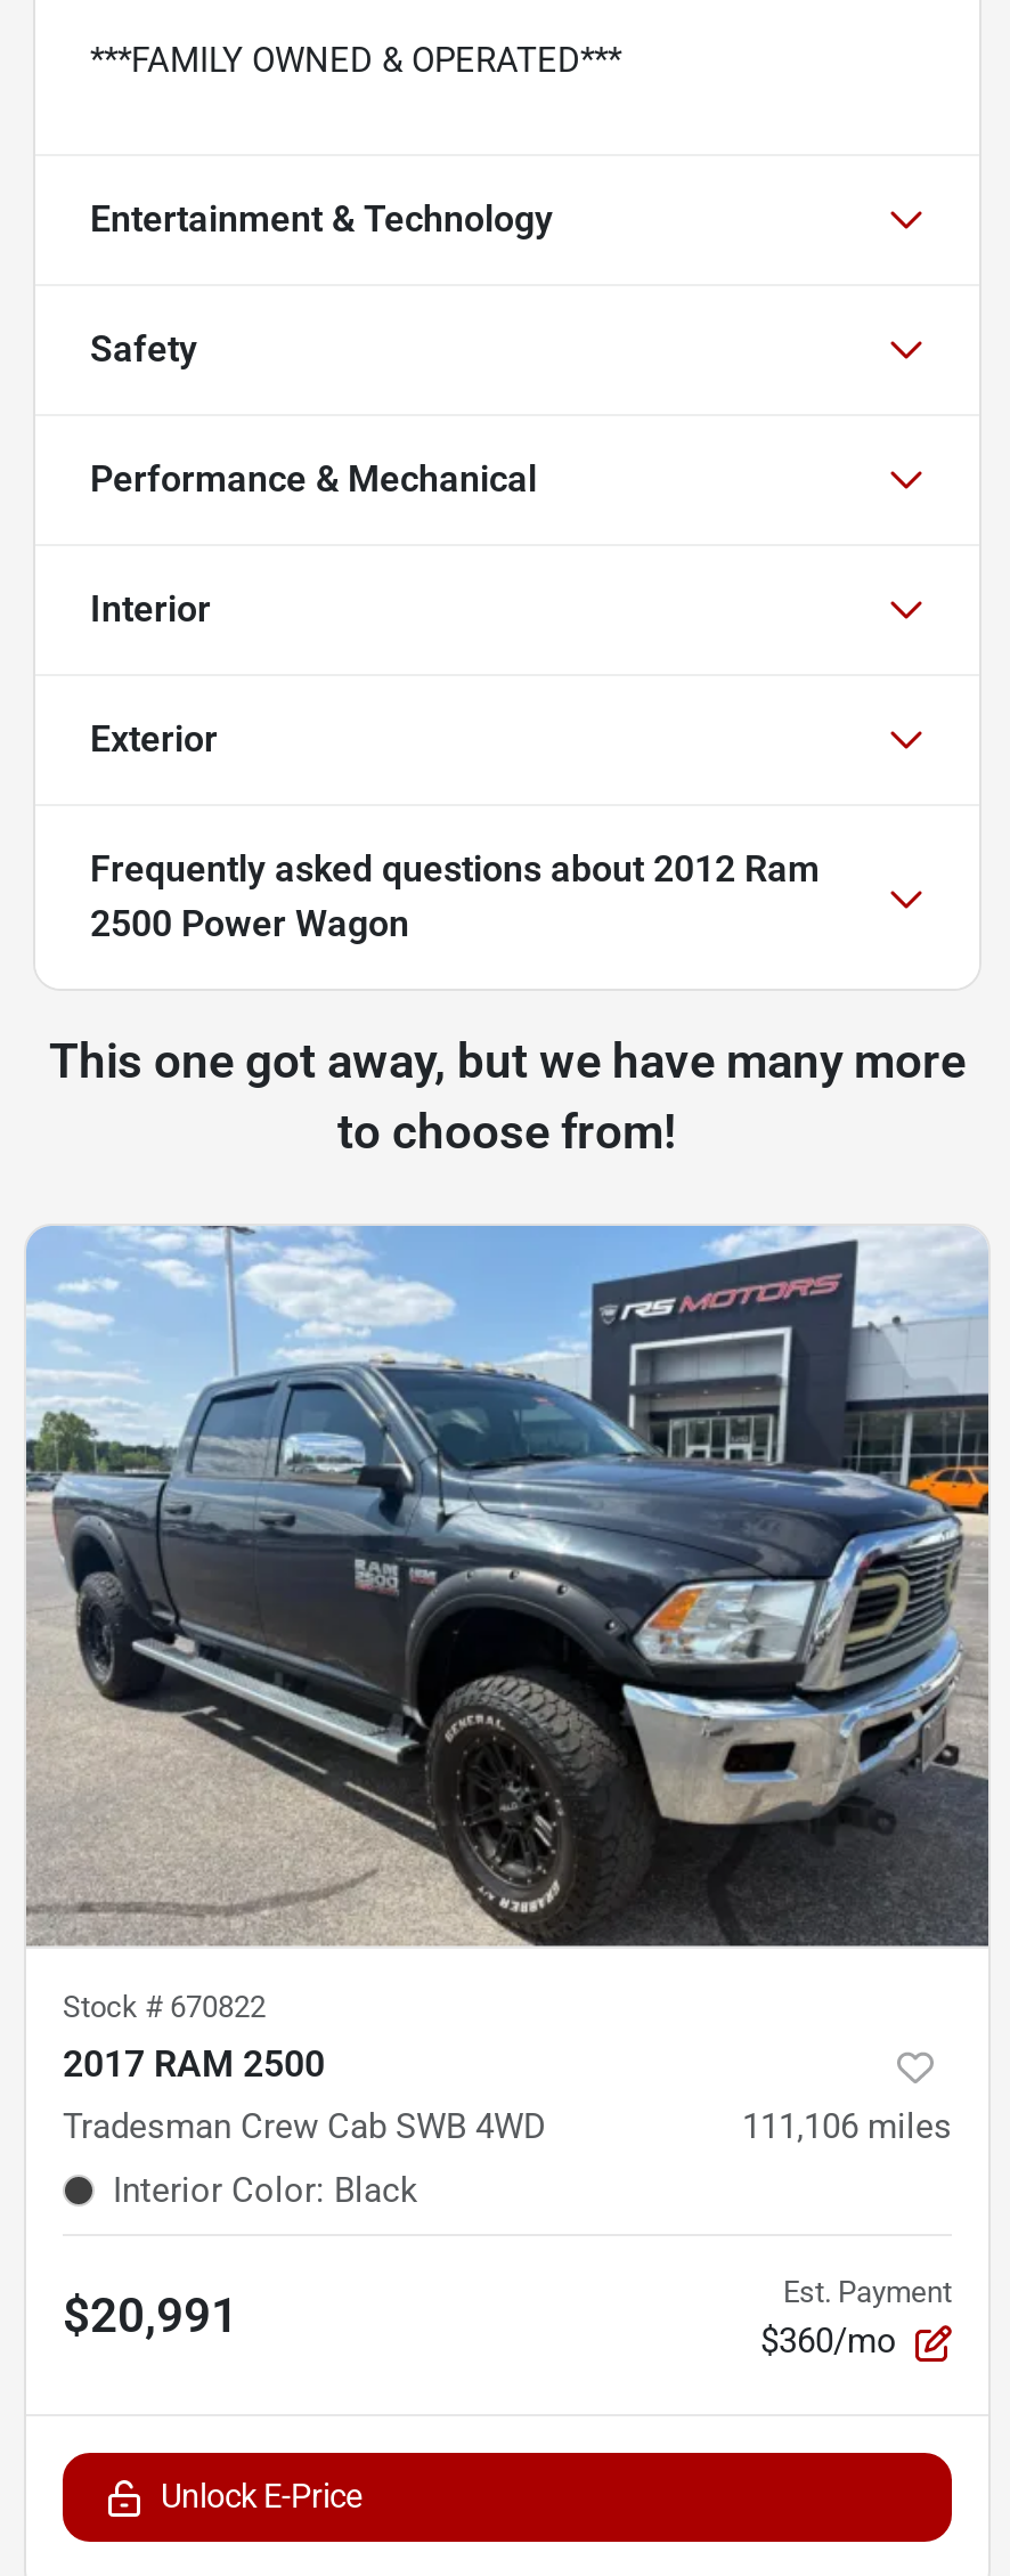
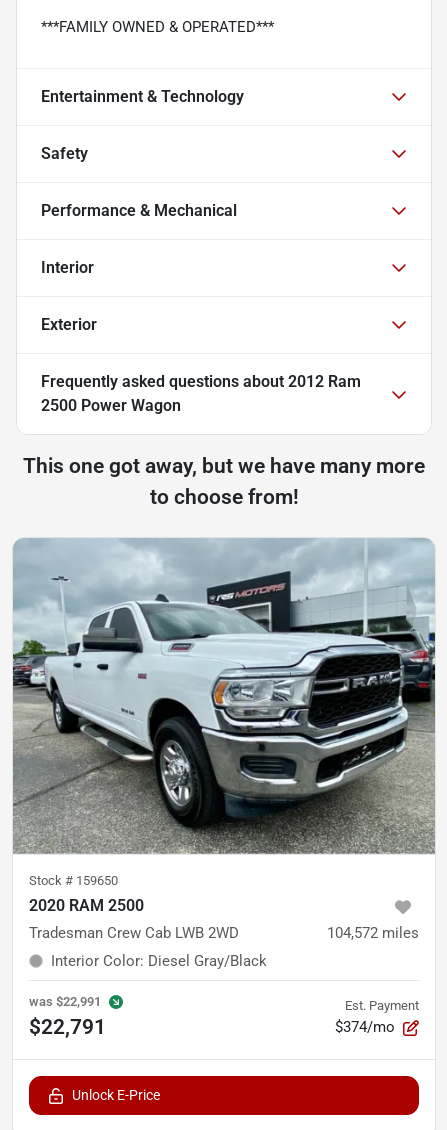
- [image]
- Stock #670822
- 2017 RAM 2500
+ [image]
+ Stock #159650
+ 2020 RAM 2500

- Tradesman Crew Cab SWB 4WD
- 111,106 miles
+ Tradesman Crew Cab LWB 2WD
+ 104,572 miles

- Interior Color: Black
+ Interior Color: Diesel Gray/Black

- $20,991
+ was $22,991
+ $22,791

- $360/mo
+ $374/mo
